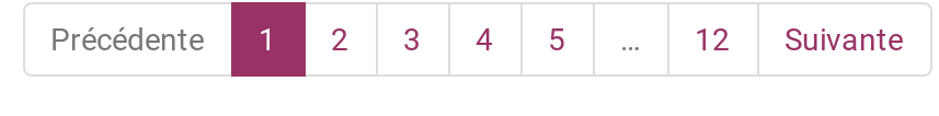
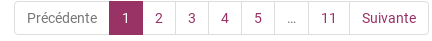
- 12
+ 11
